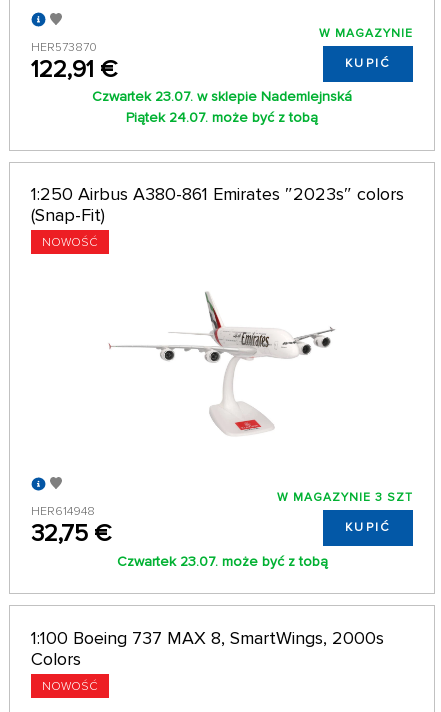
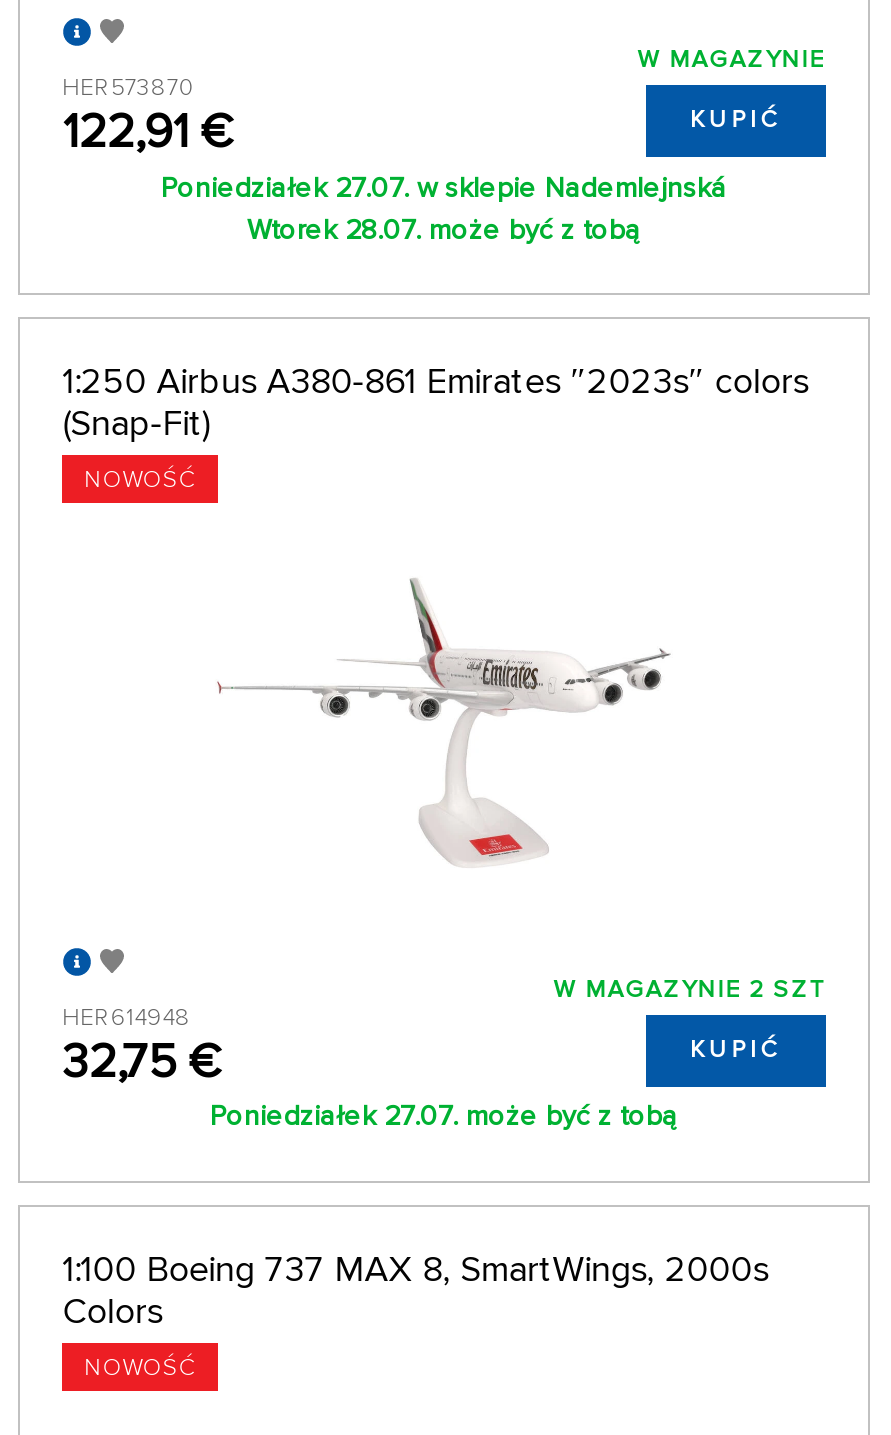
- Czwartek 23.07. w sklepie Nademlejnská
+ Poniedziałek 27.07. w sklepie Nademlejnská

- Piątek 24.07. może być z tobą
+ Wtorek 28.07. może być z tobą

- W MAGAZYNIE 3 SZT
+ W MAGAZYNIE 2 SZT

- Czwartek 23.07. może być z tobą
+ Poniedziałek 27.07. może być z tobą
